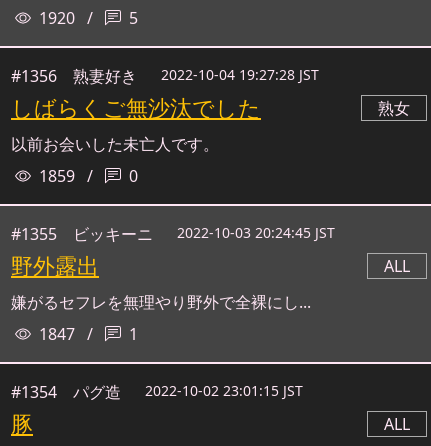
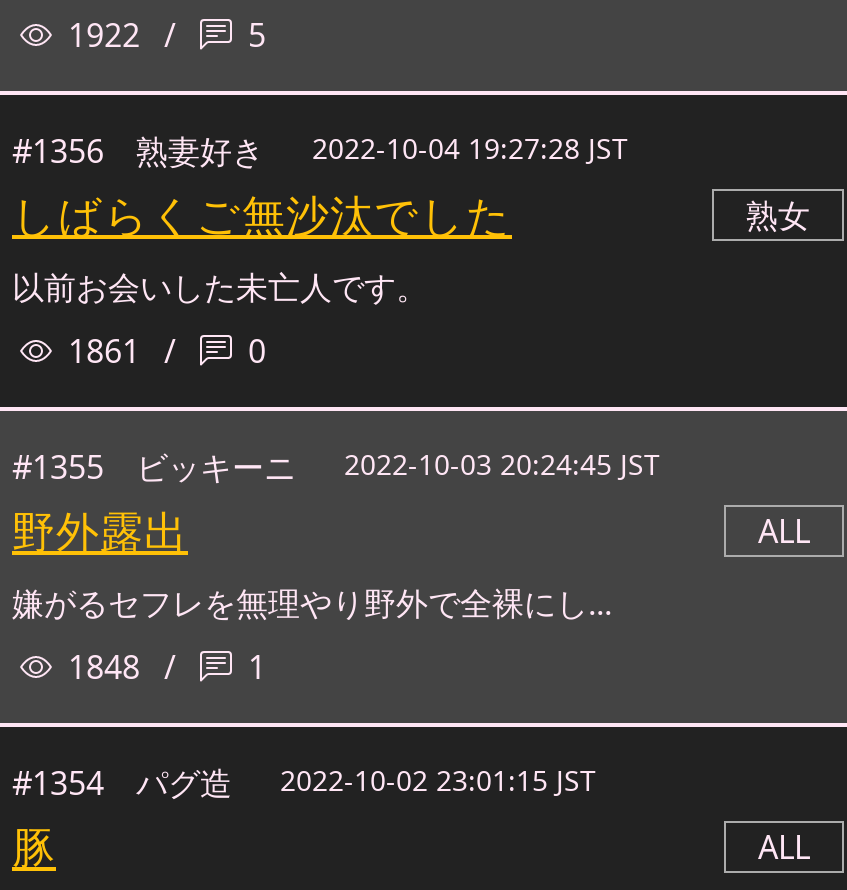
- 1920 / 5
+ 1922 / 5

- 1859 / 0
+ 1861 / 0

- 1847 / 1
+ 1848 / 1
